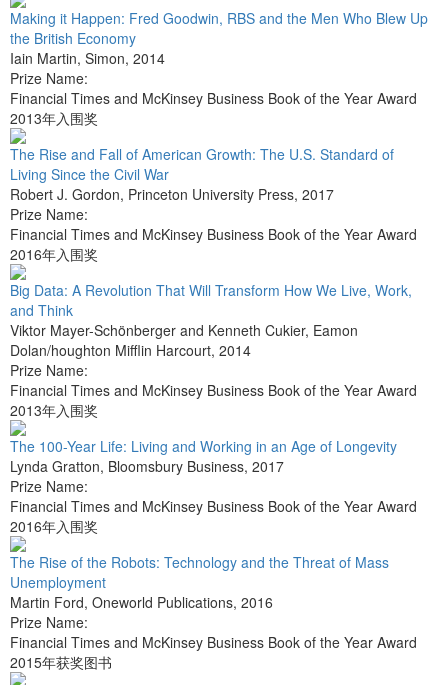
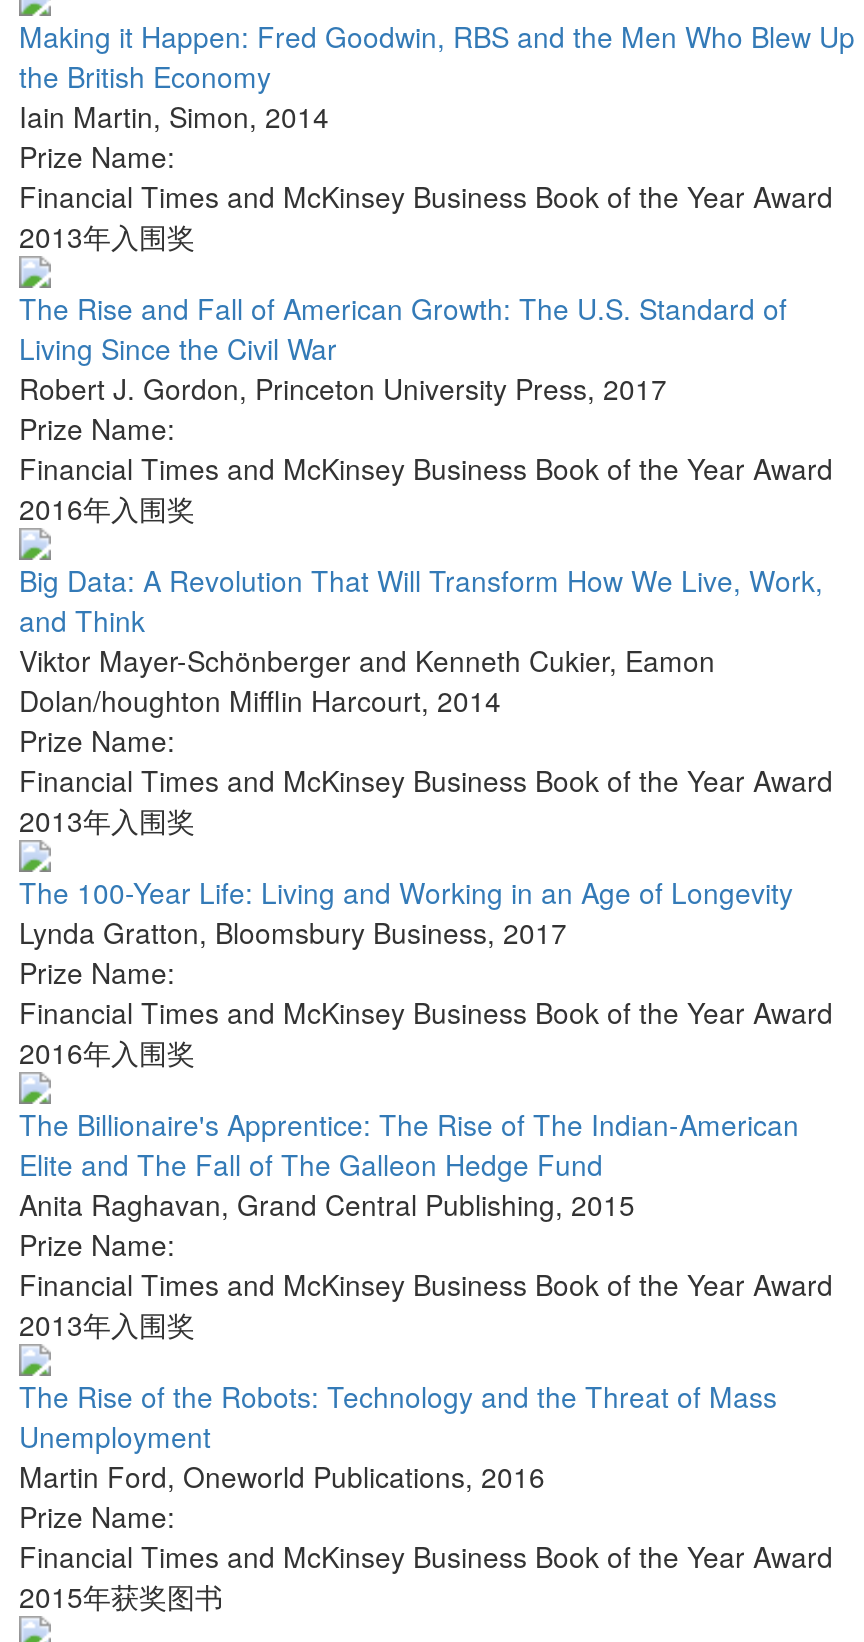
+ The Billionaire's Apprentice: The Rise of The Indian-American
+ Elite and The Fall of The Galleon Hedge Fund
+ Anita Raghavan, Grand Central Publishing, 2015
+ Prize Name:
+ Financial Times and McKinsey Business Book of the Year Award
+ 2013年入围奖
